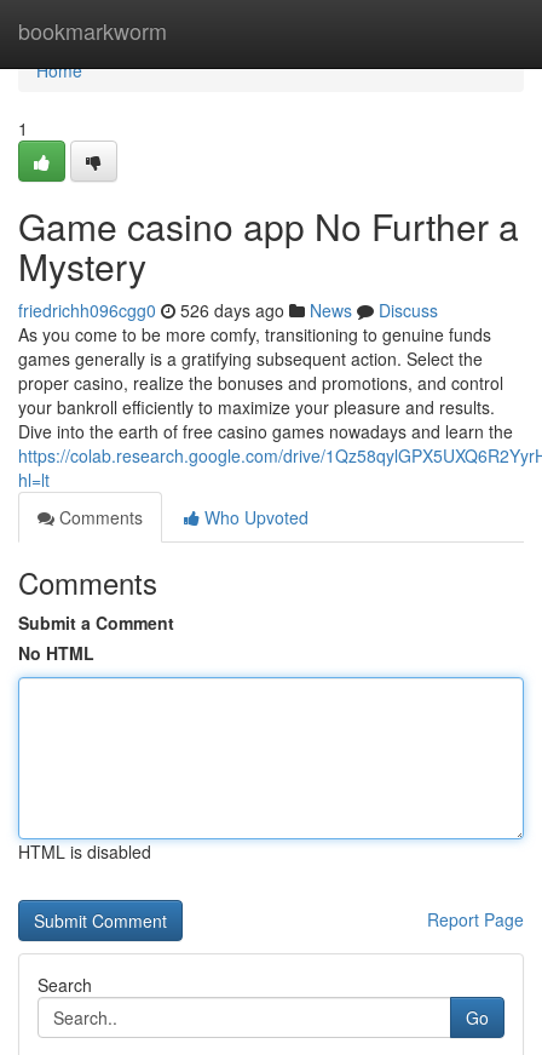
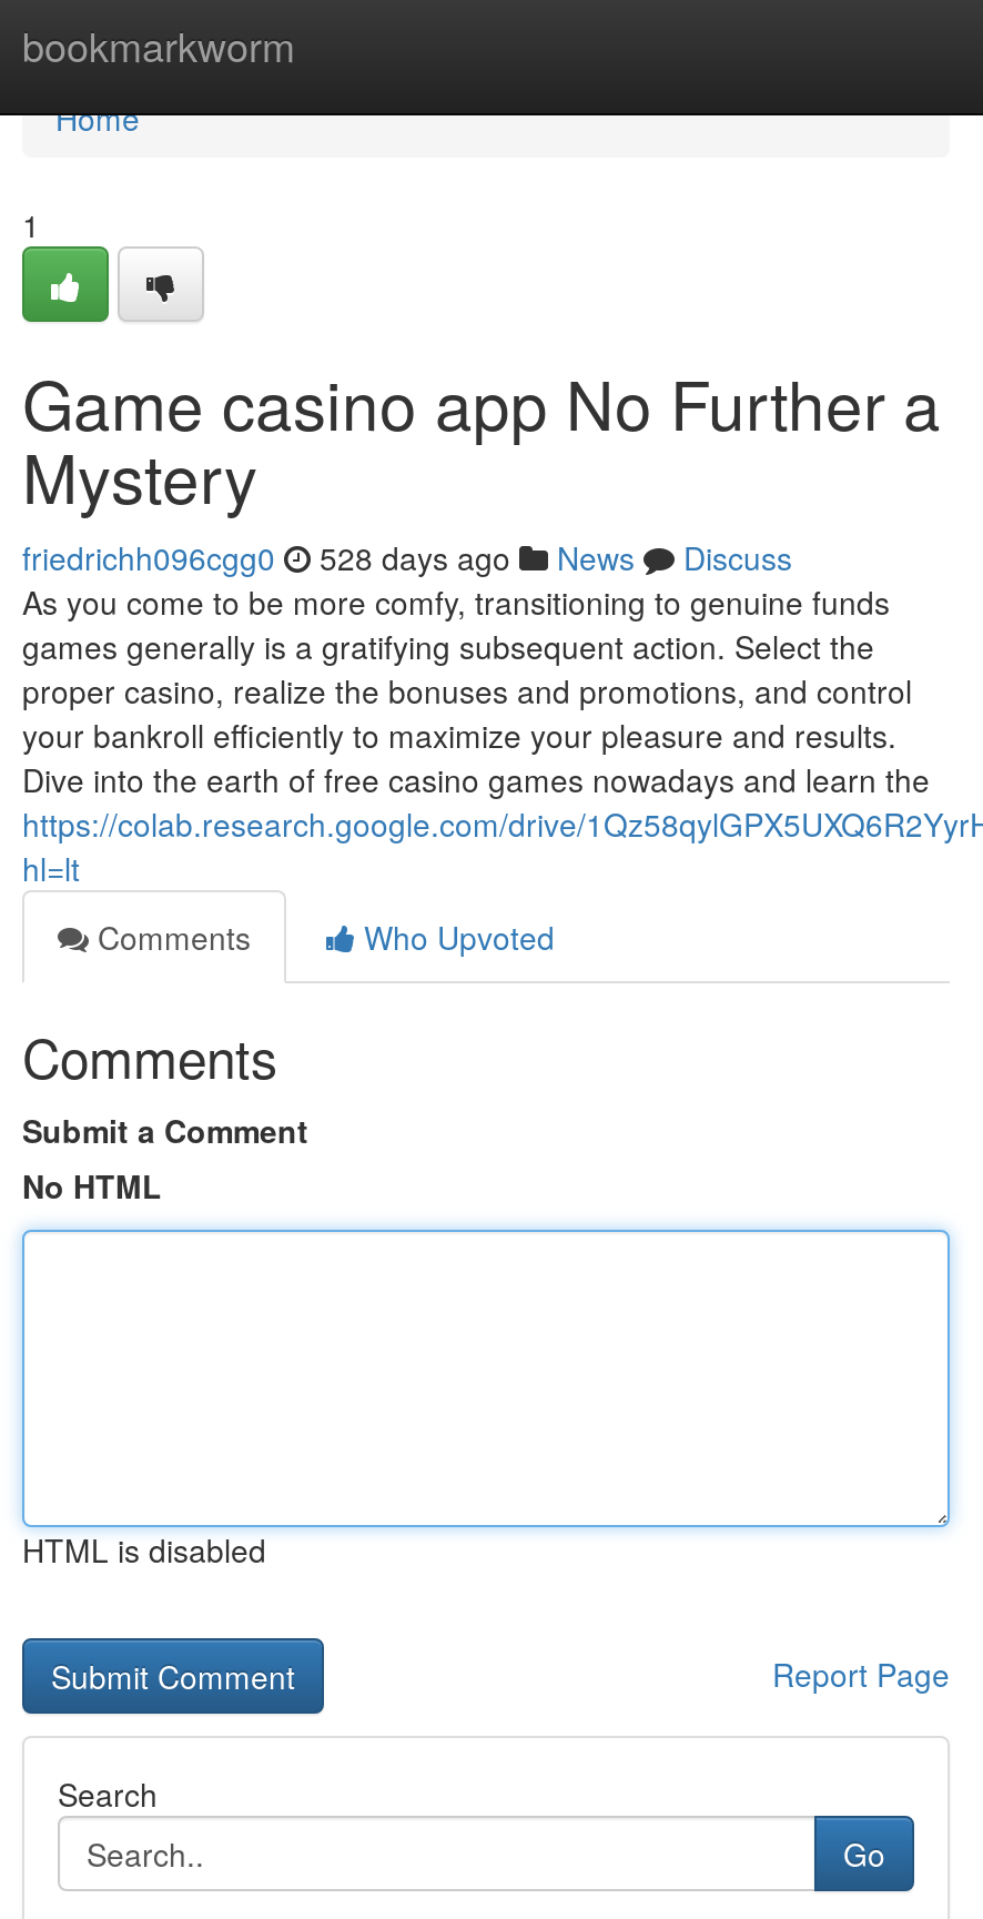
- friedrichh096cgg0 526 days ago News Discuss
+ friedrichh096cgg0 528 days ago News Discuss
